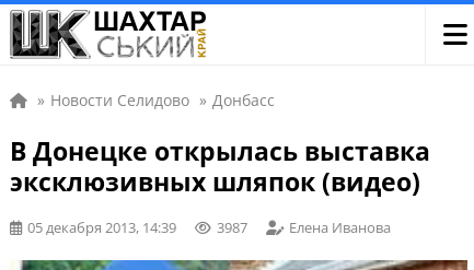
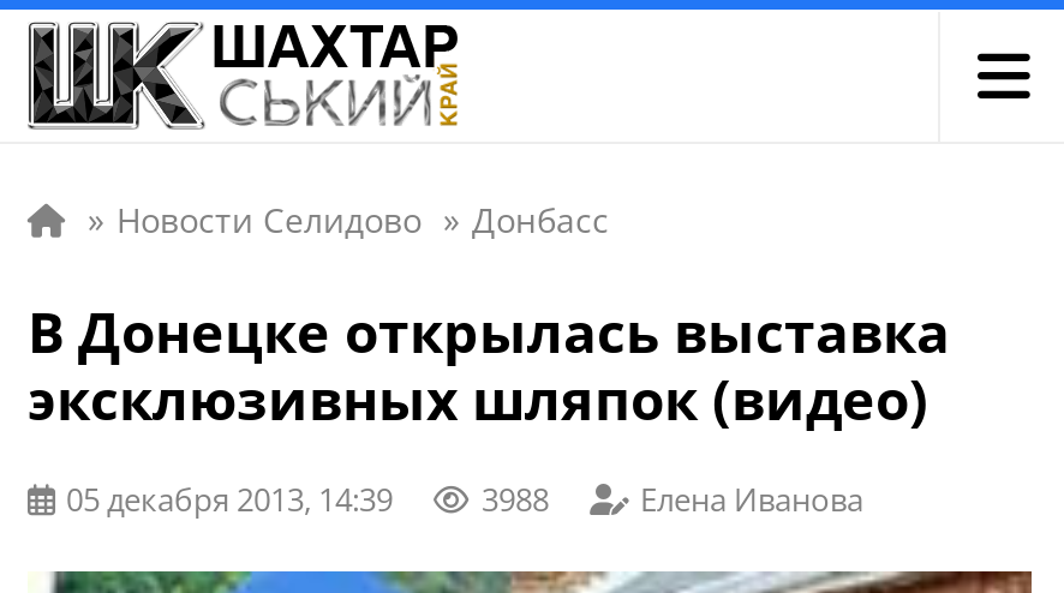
- 3987
+ 3988
